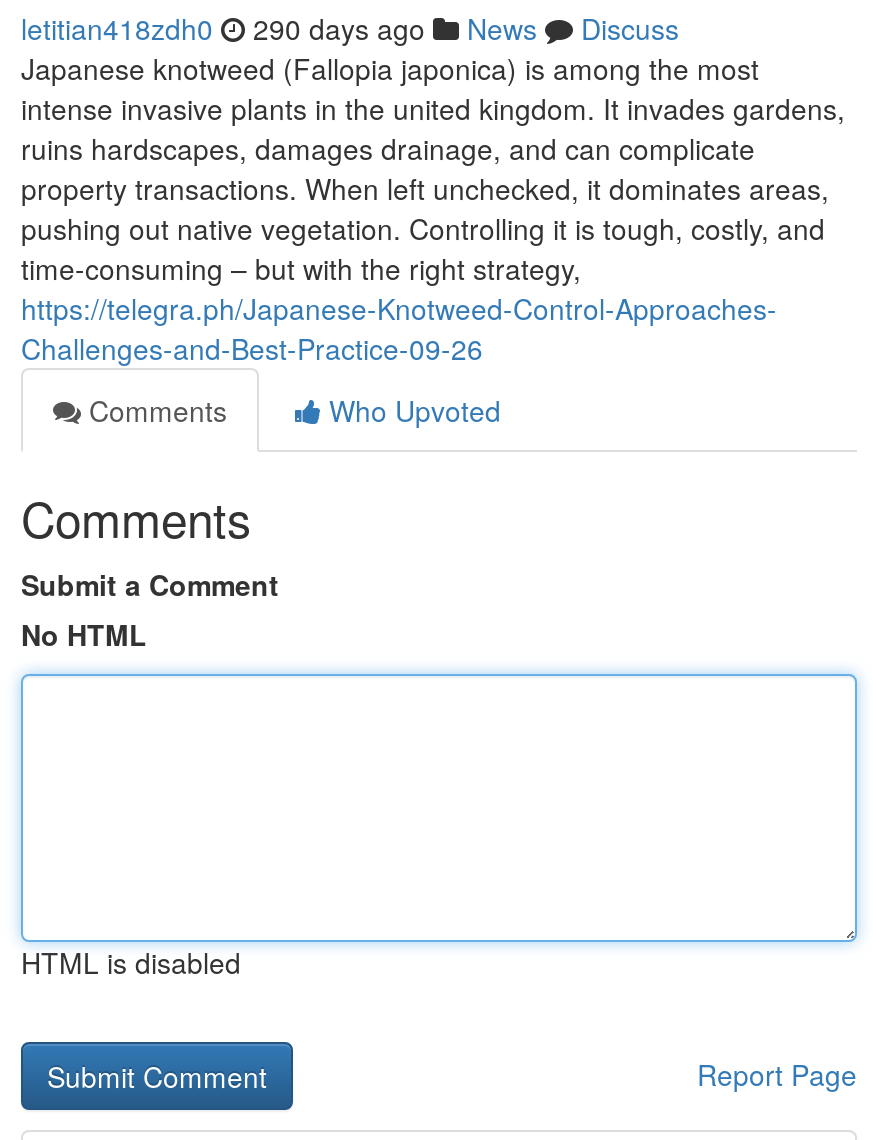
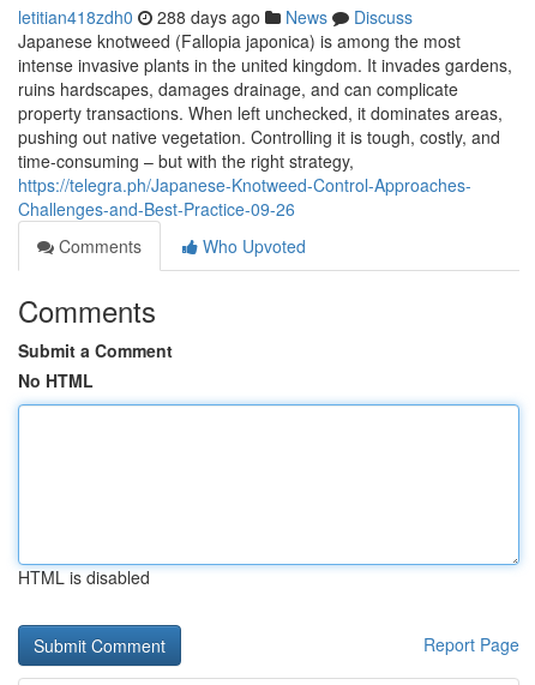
- letitian418zdh0 290 days ago News Discuss
+ letitian418zdh0 288 days ago News Discuss
